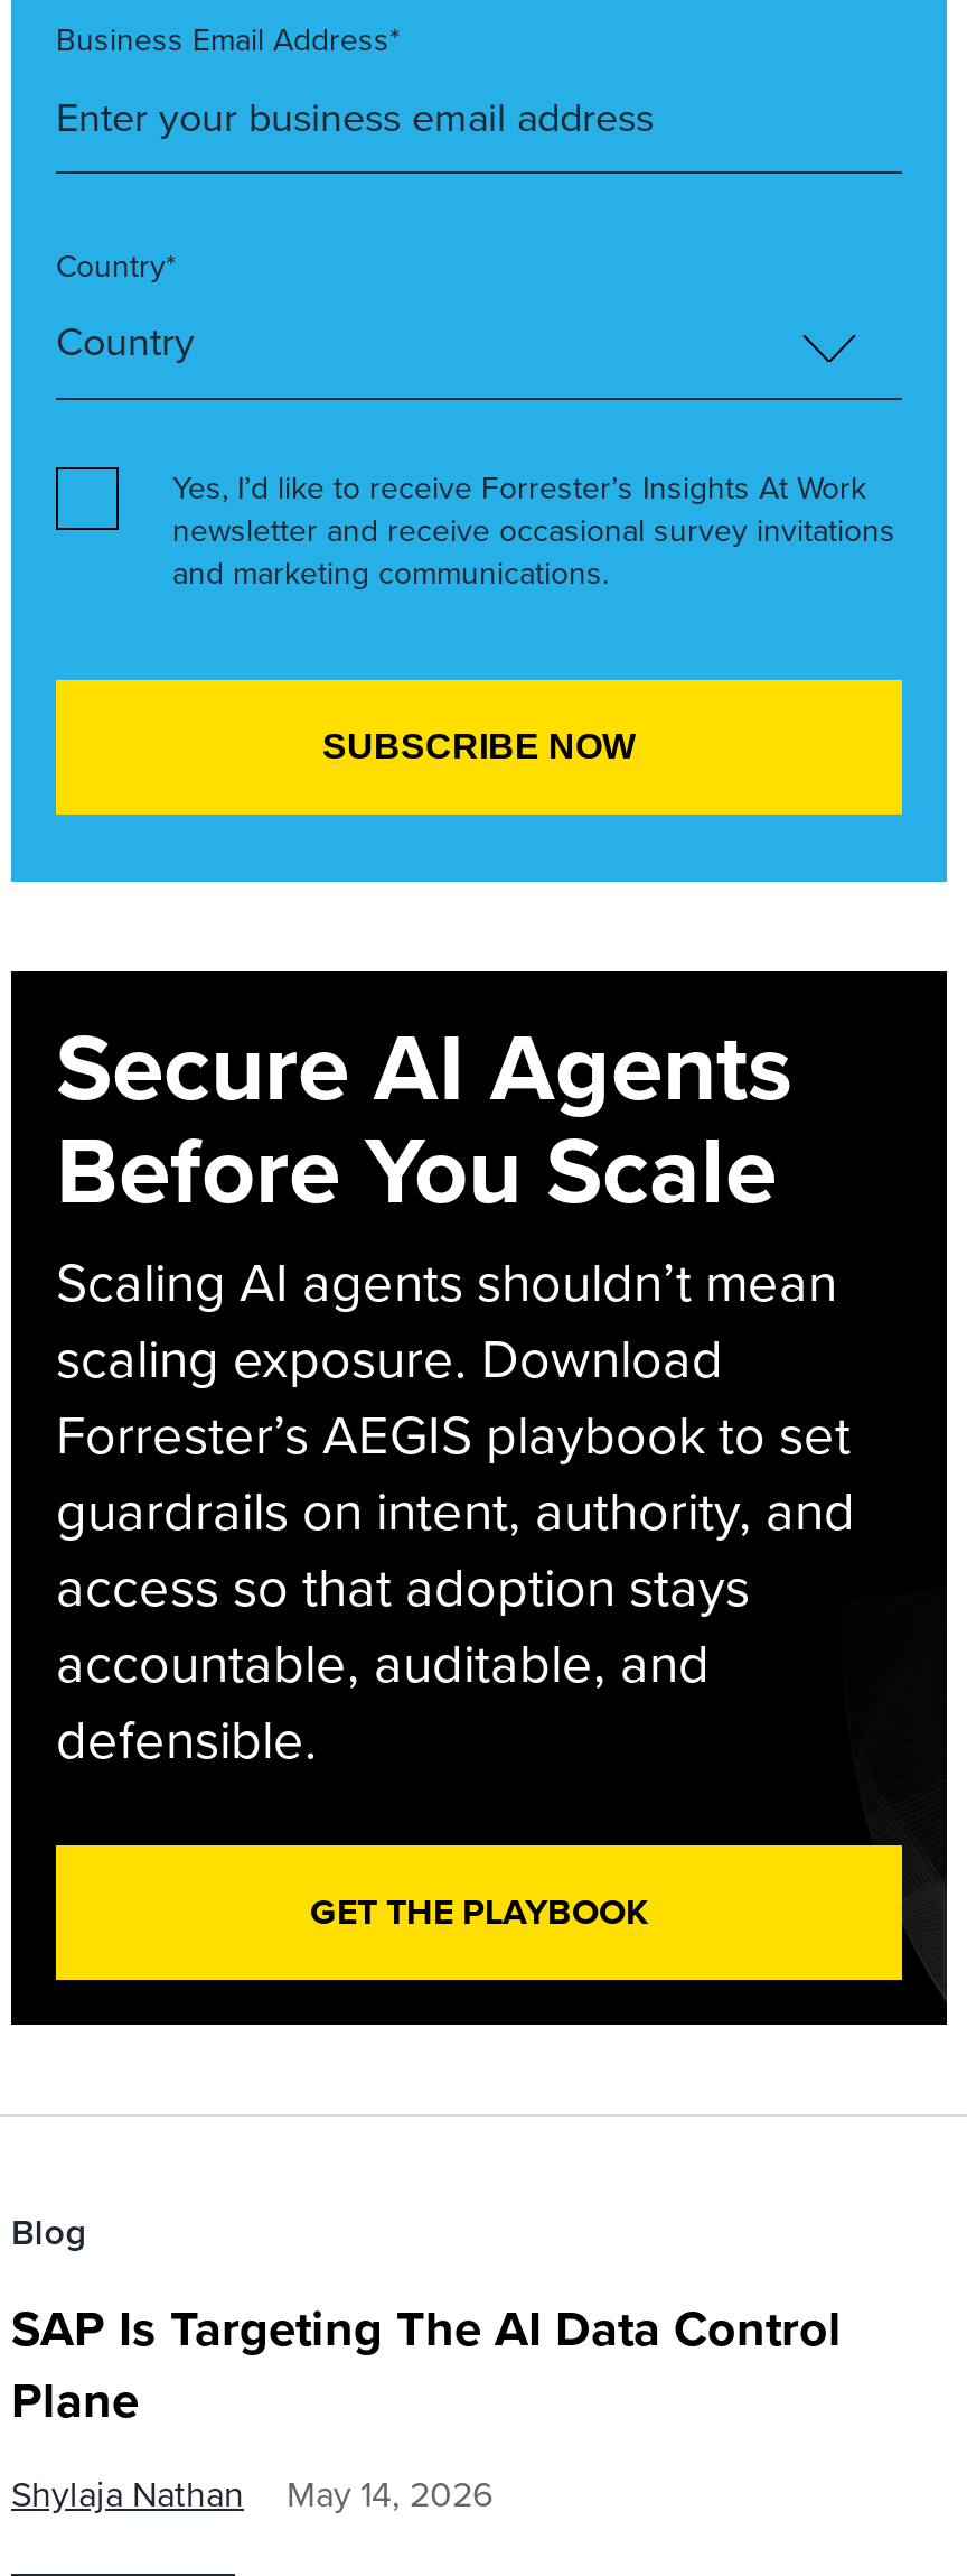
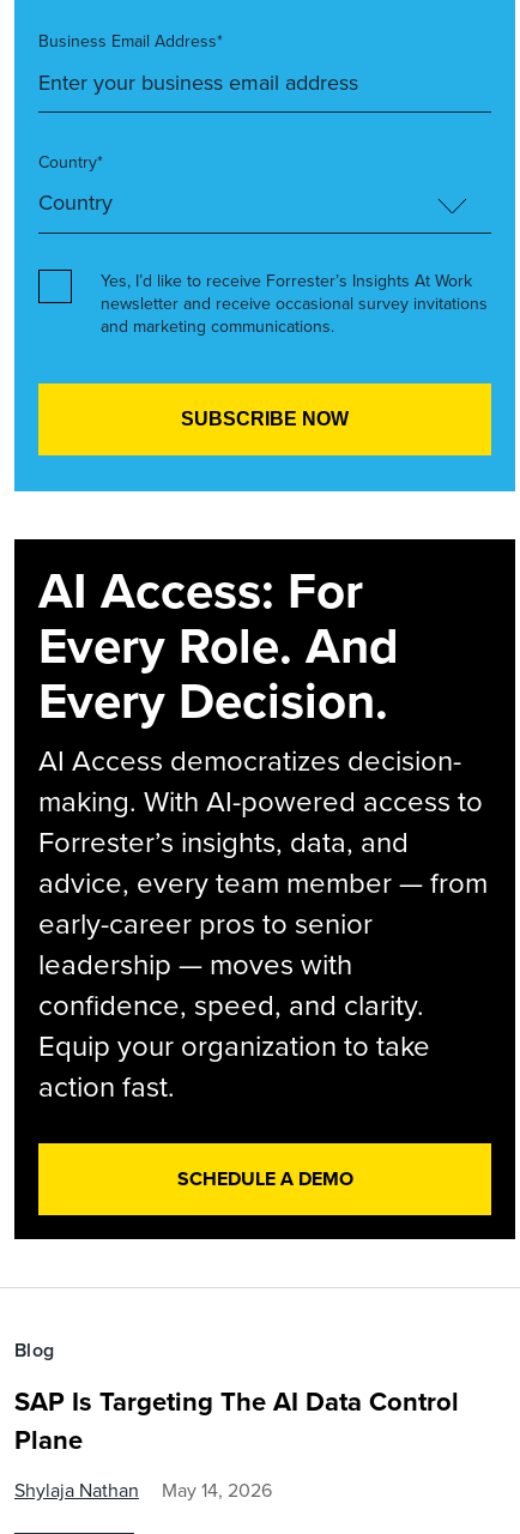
- Secure AI Agents
- Before You Scale
- Scaling AI agents shouldn’t mean
- scaling exposure. Download
- Forrester’s AEGIS playbook to set
- guardrails on intent, authority, and
- access so that adoption stays
- accountable, auditable, and
- defensible.
+ AI Access: For
+ Every Role. And
+ Every Decision.
+ AI Access democratizes decision-
+ making. With AI-powered access to
+ Forrester’s insights, data, and
+ advice, every team member — from
+ early-career pros to senior
+ leadership — moves with
+ confidence, speed, and clarity.
+ Equip your organization to take
+ action fast.

- GET THE PLAYBOOK
+ SCHEDULE A DEMO
